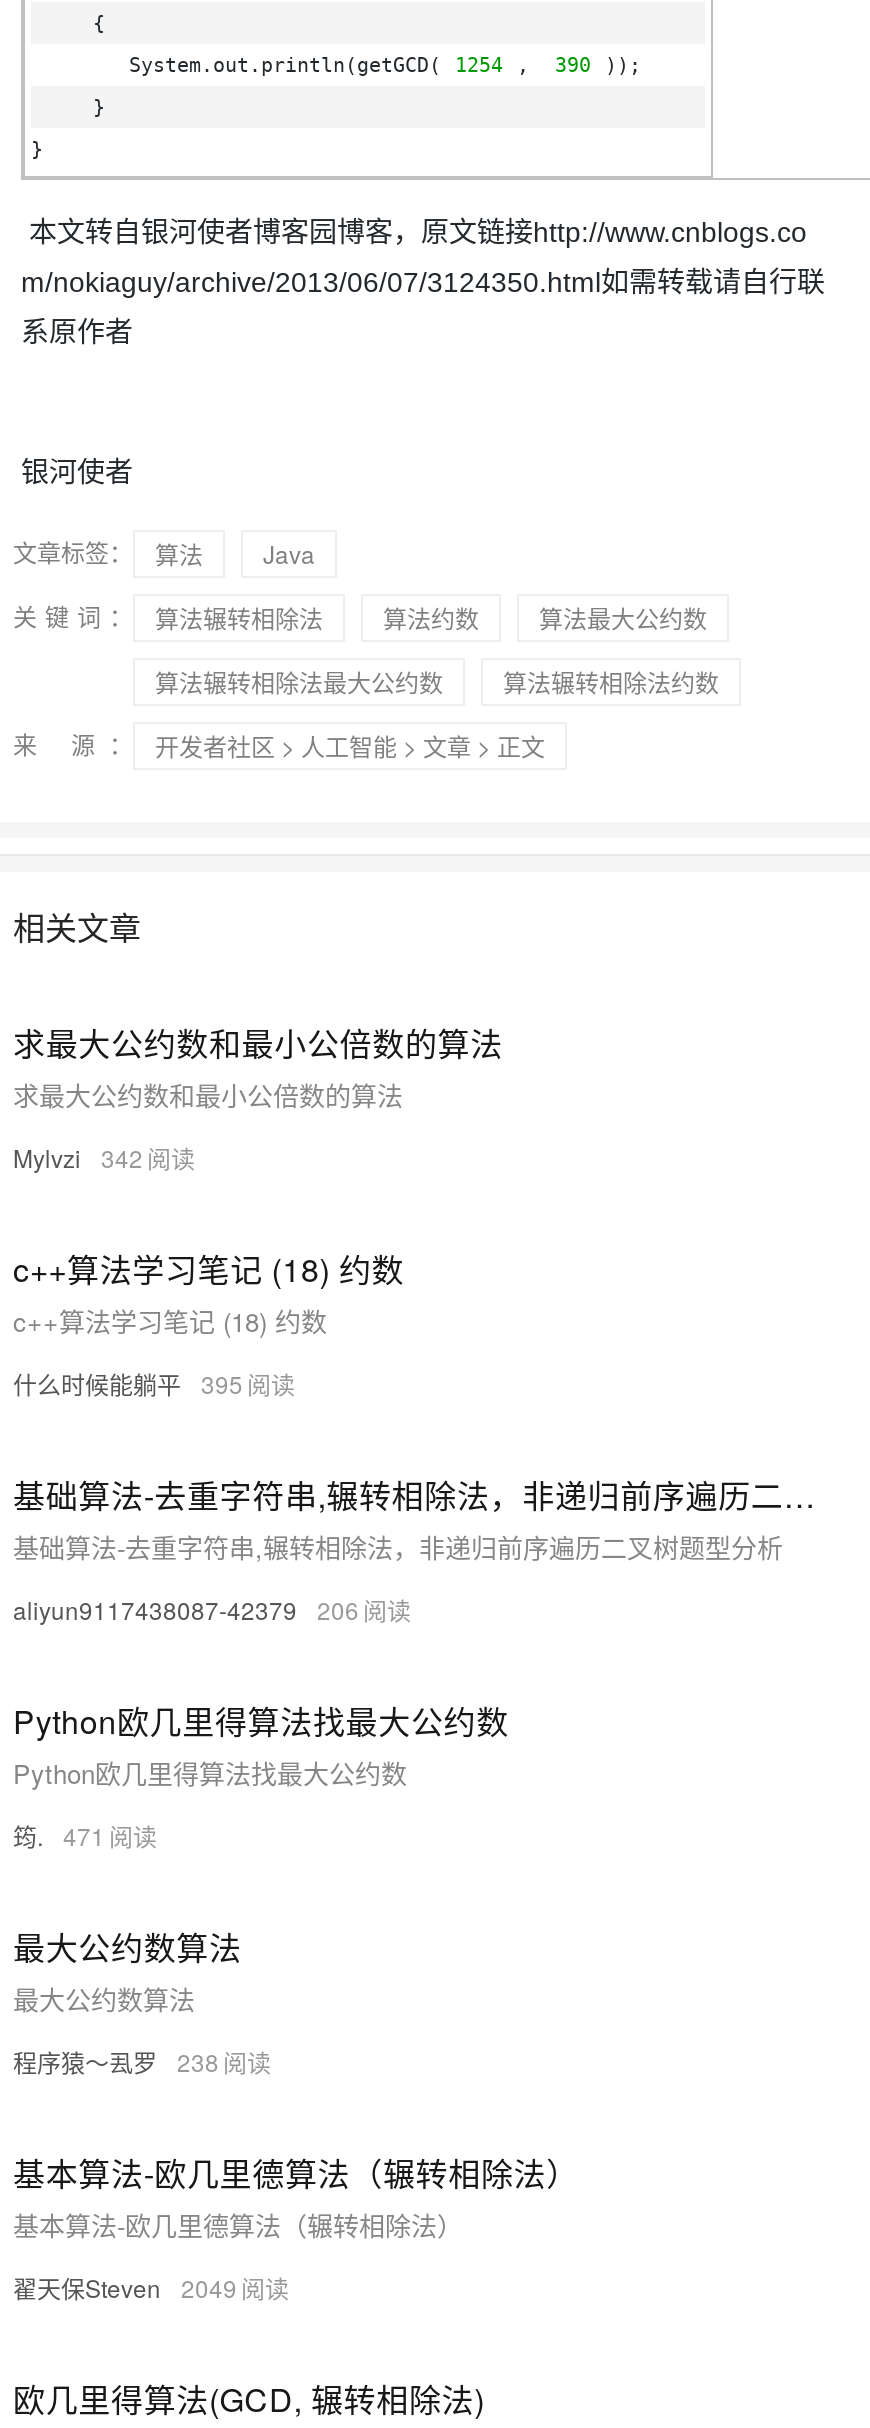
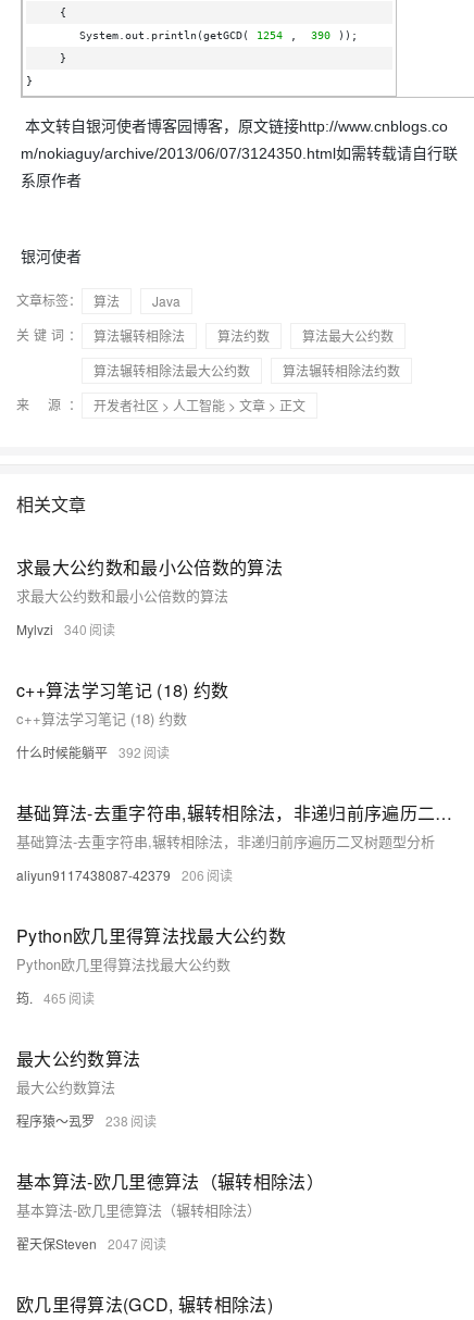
- Mylvzi 342
+ Mylvzi 340

- 什么时候能躺平 395
+ 什么时候能躺平 392

- 筠. 471
+ 筠. 465

- 翟天保Steven 2049
+ 翟天保Steven 2047
